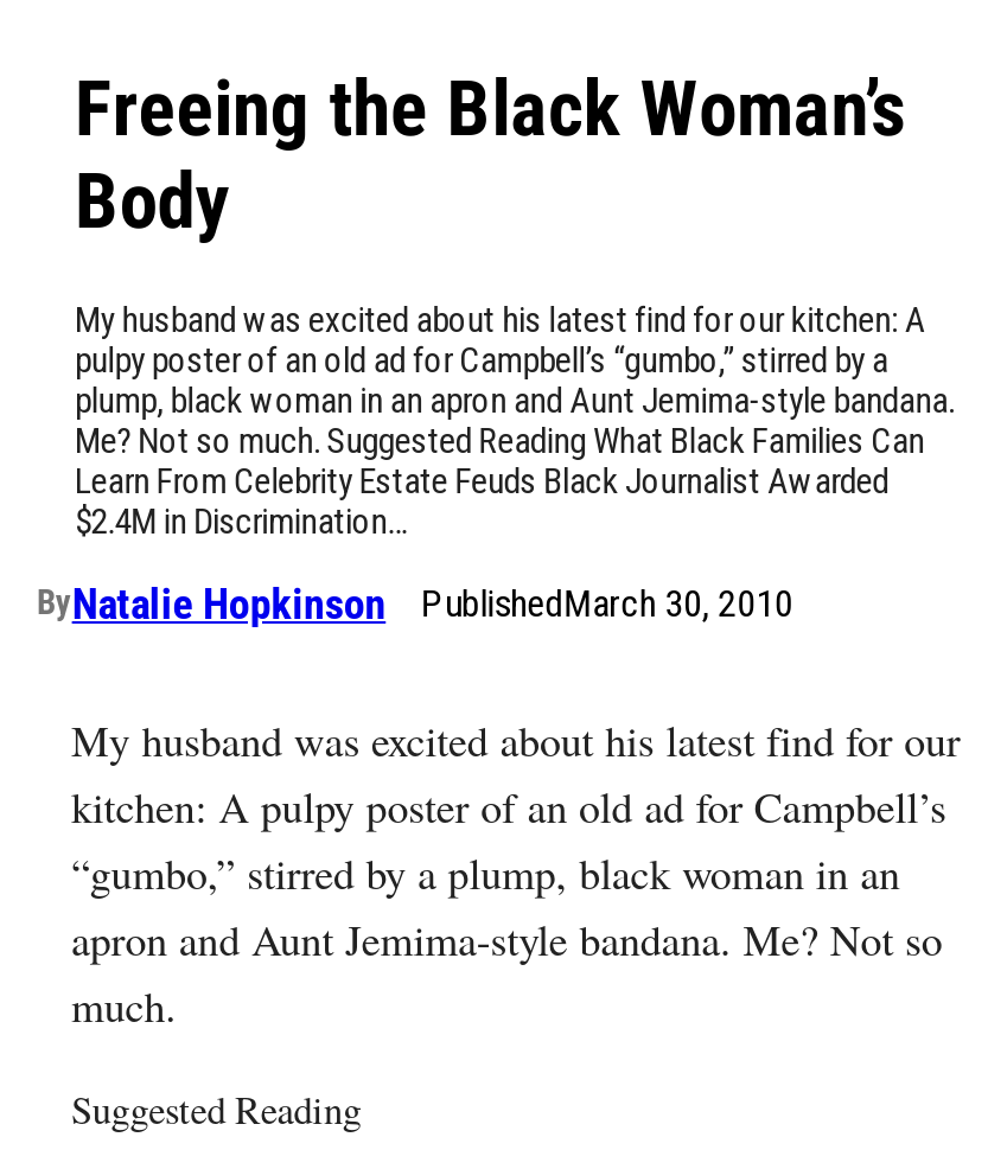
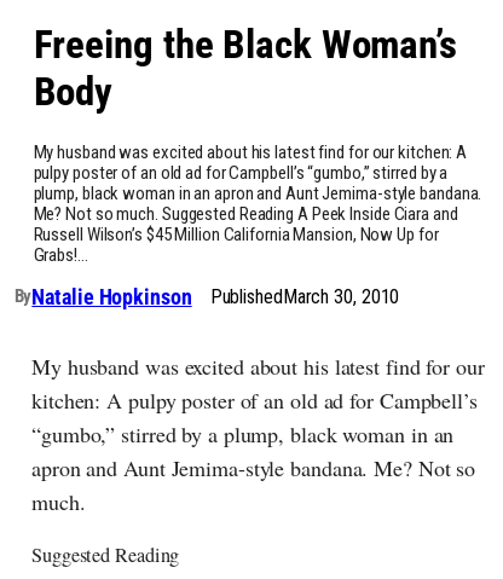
- Me? Not so much. Suggested Reading What Black Families Can
- Learn From Celebrity Estate Feuds Black Journalist Awarded
- $2.4M in Discrimination…
+ Me? Not so much. Suggested Reading A Peek Inside Ciara and
+ Russell Wilson’s $45 Million California Mansion, Now Up for
+ Grabs!…
